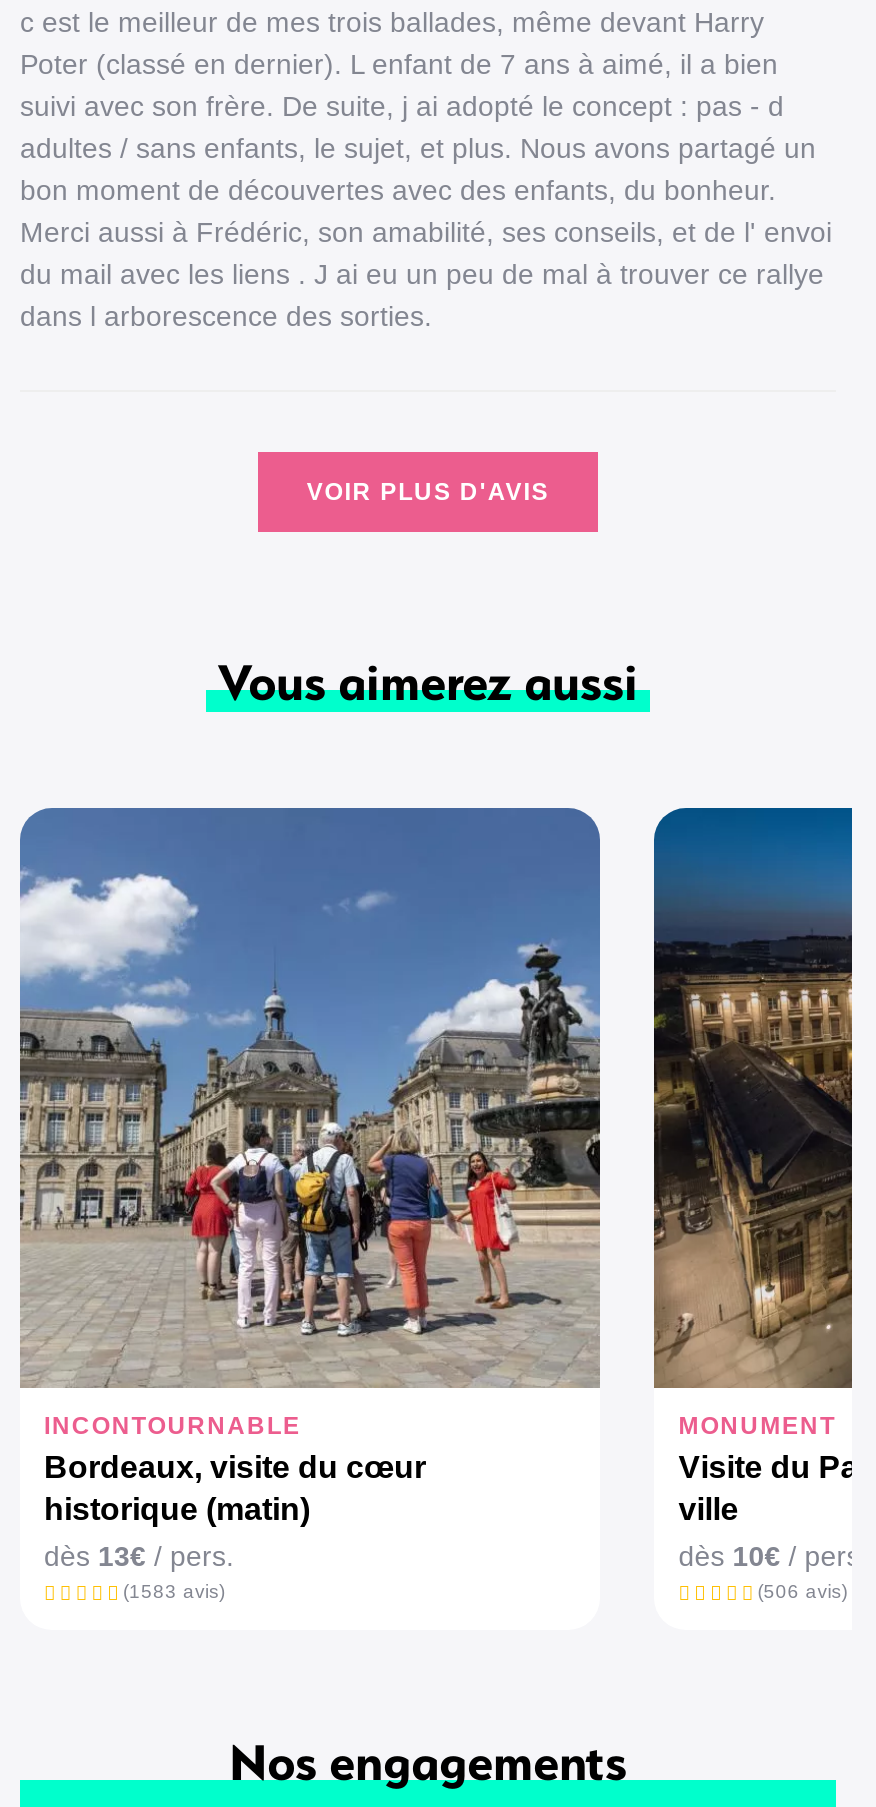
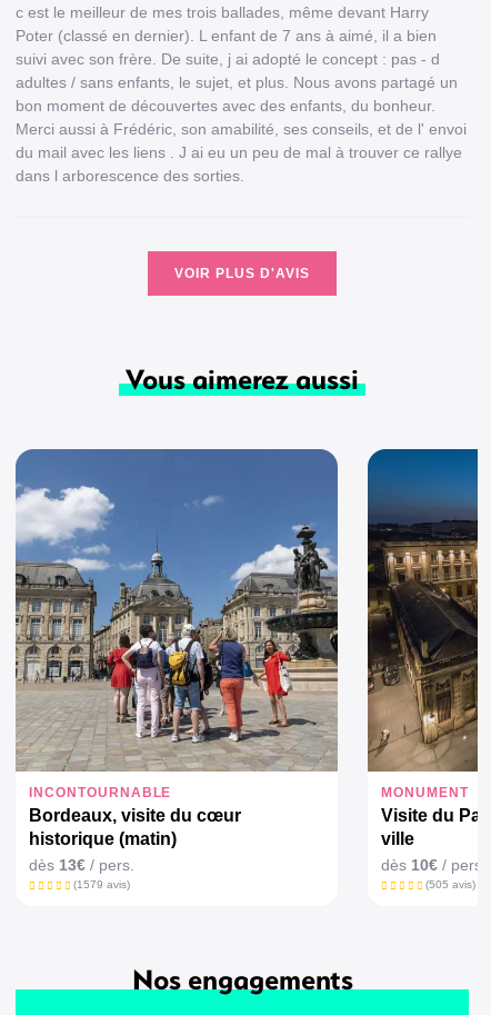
- (1583 avis)
+ (1579 avis)

- (506 avis)
+ (505 avis)
